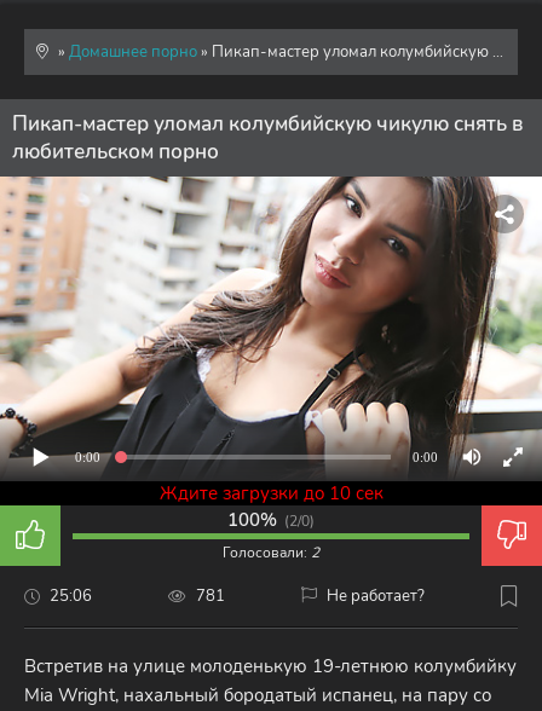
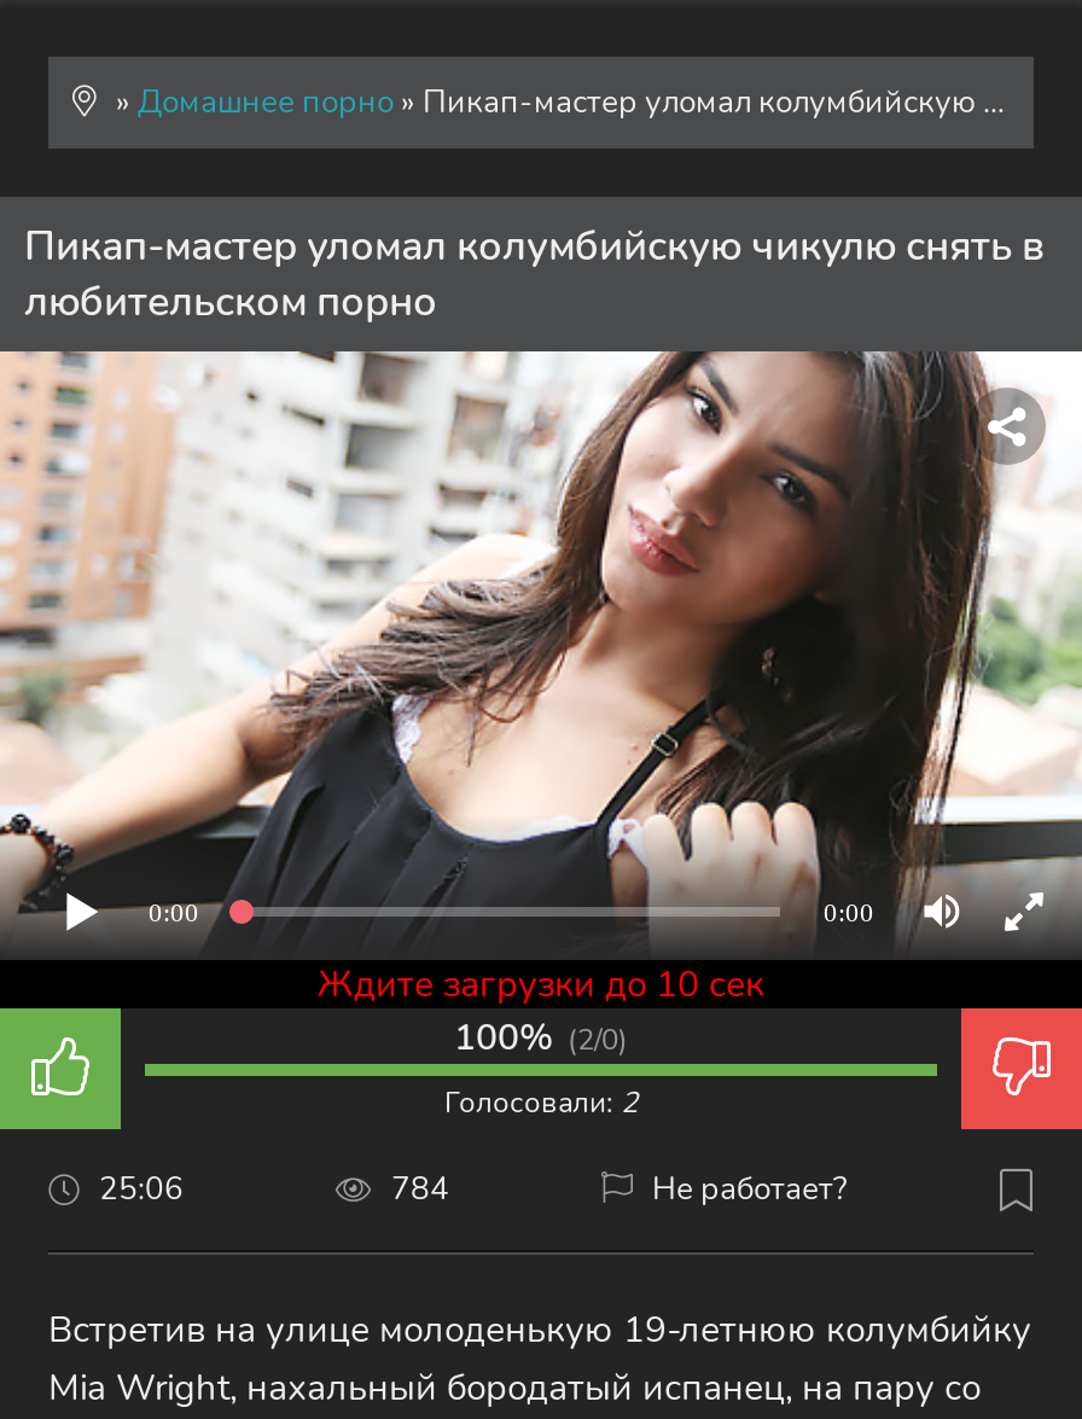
- 781
+ 784
